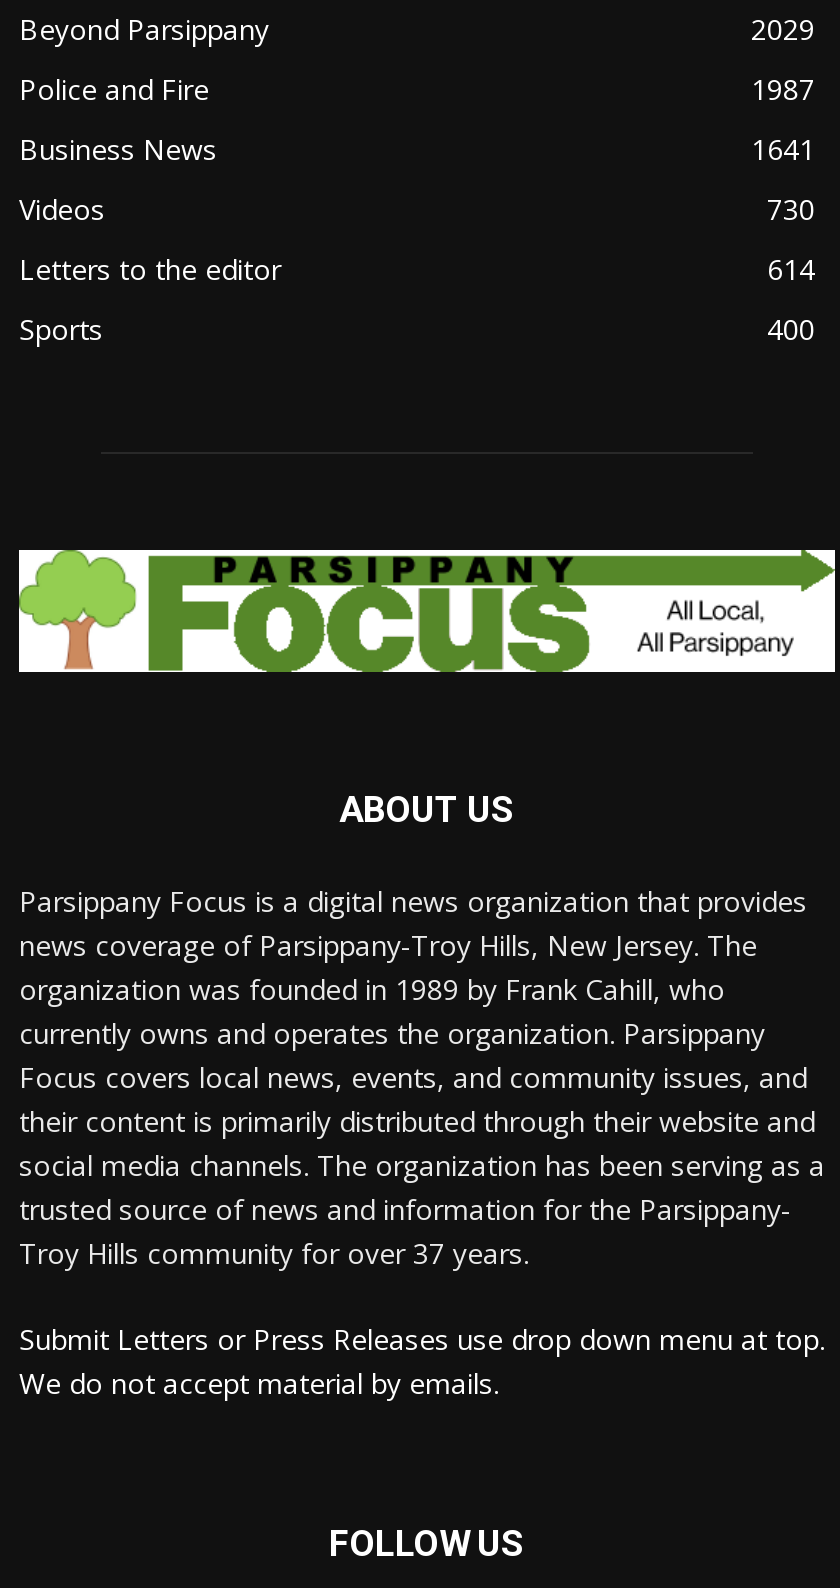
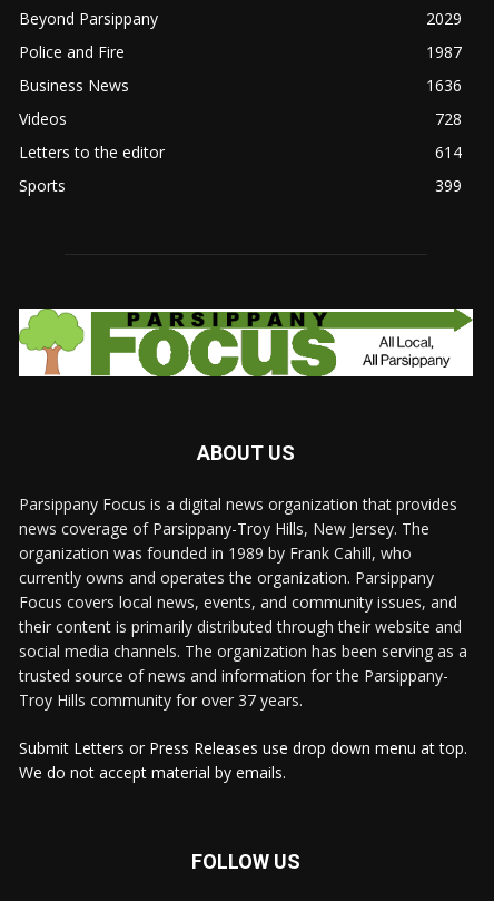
- 1641
+ 1636

- 730
+ 728

- 400
+ 399
